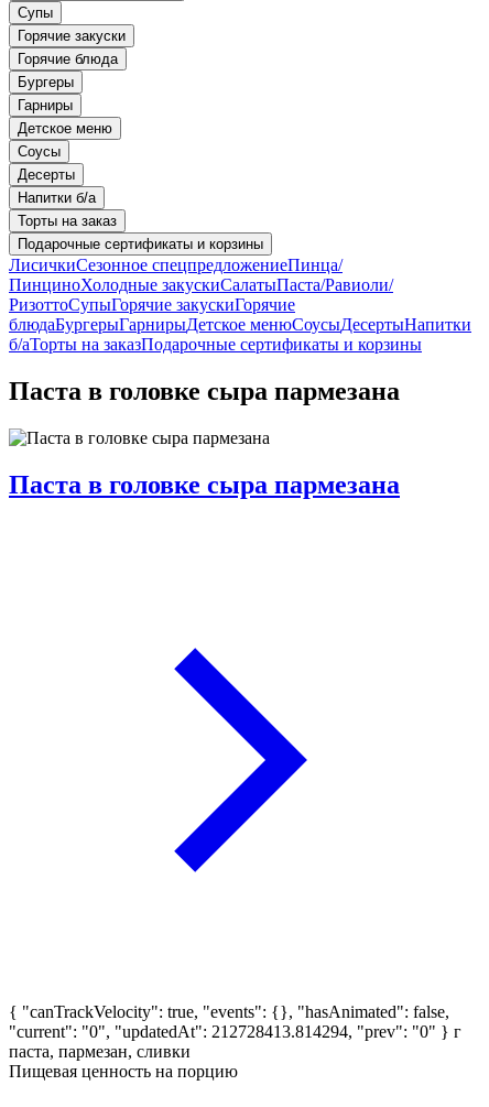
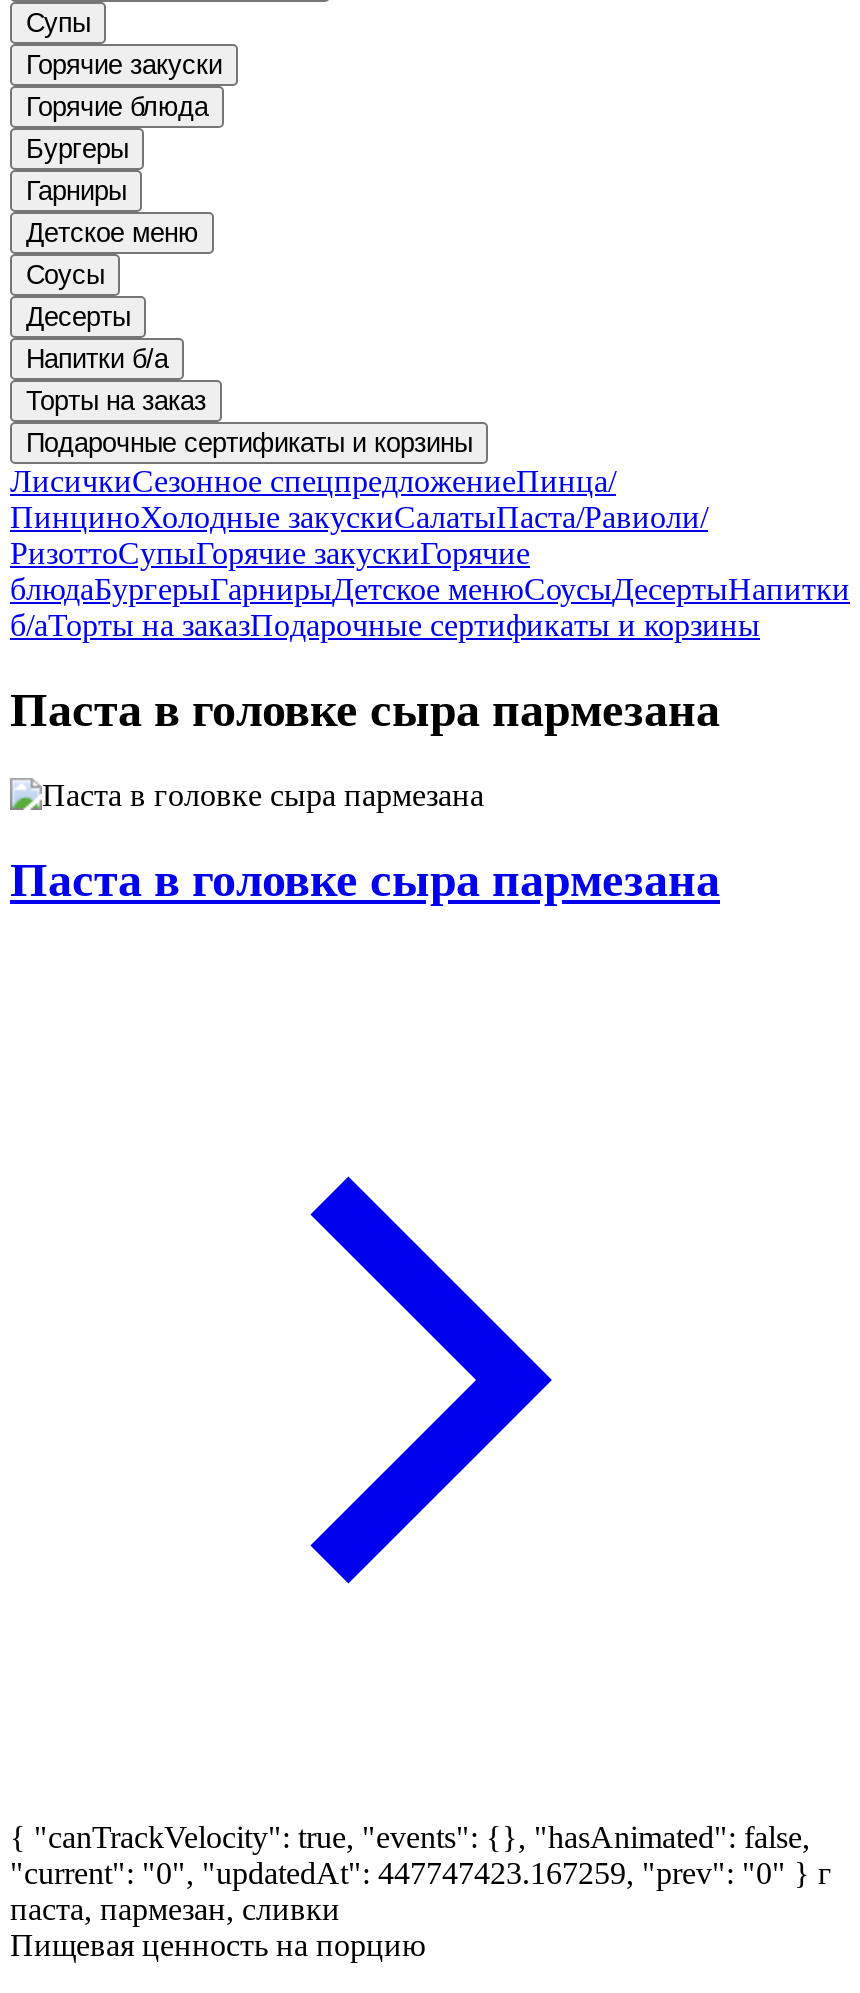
- "current": "0", "updatedAt": 212728413.814294, "prev": "0" } г
+ "current": "0", "updatedAt": 447747423.167259, "prev": "0" } г
